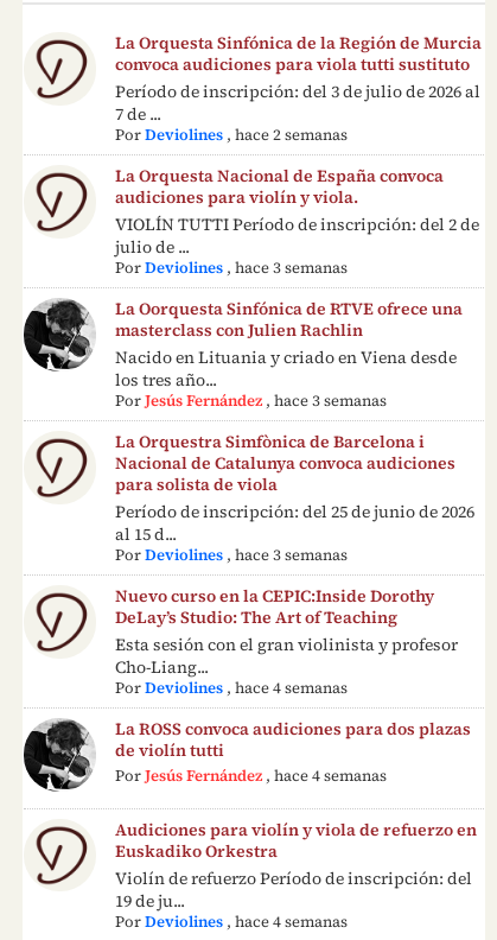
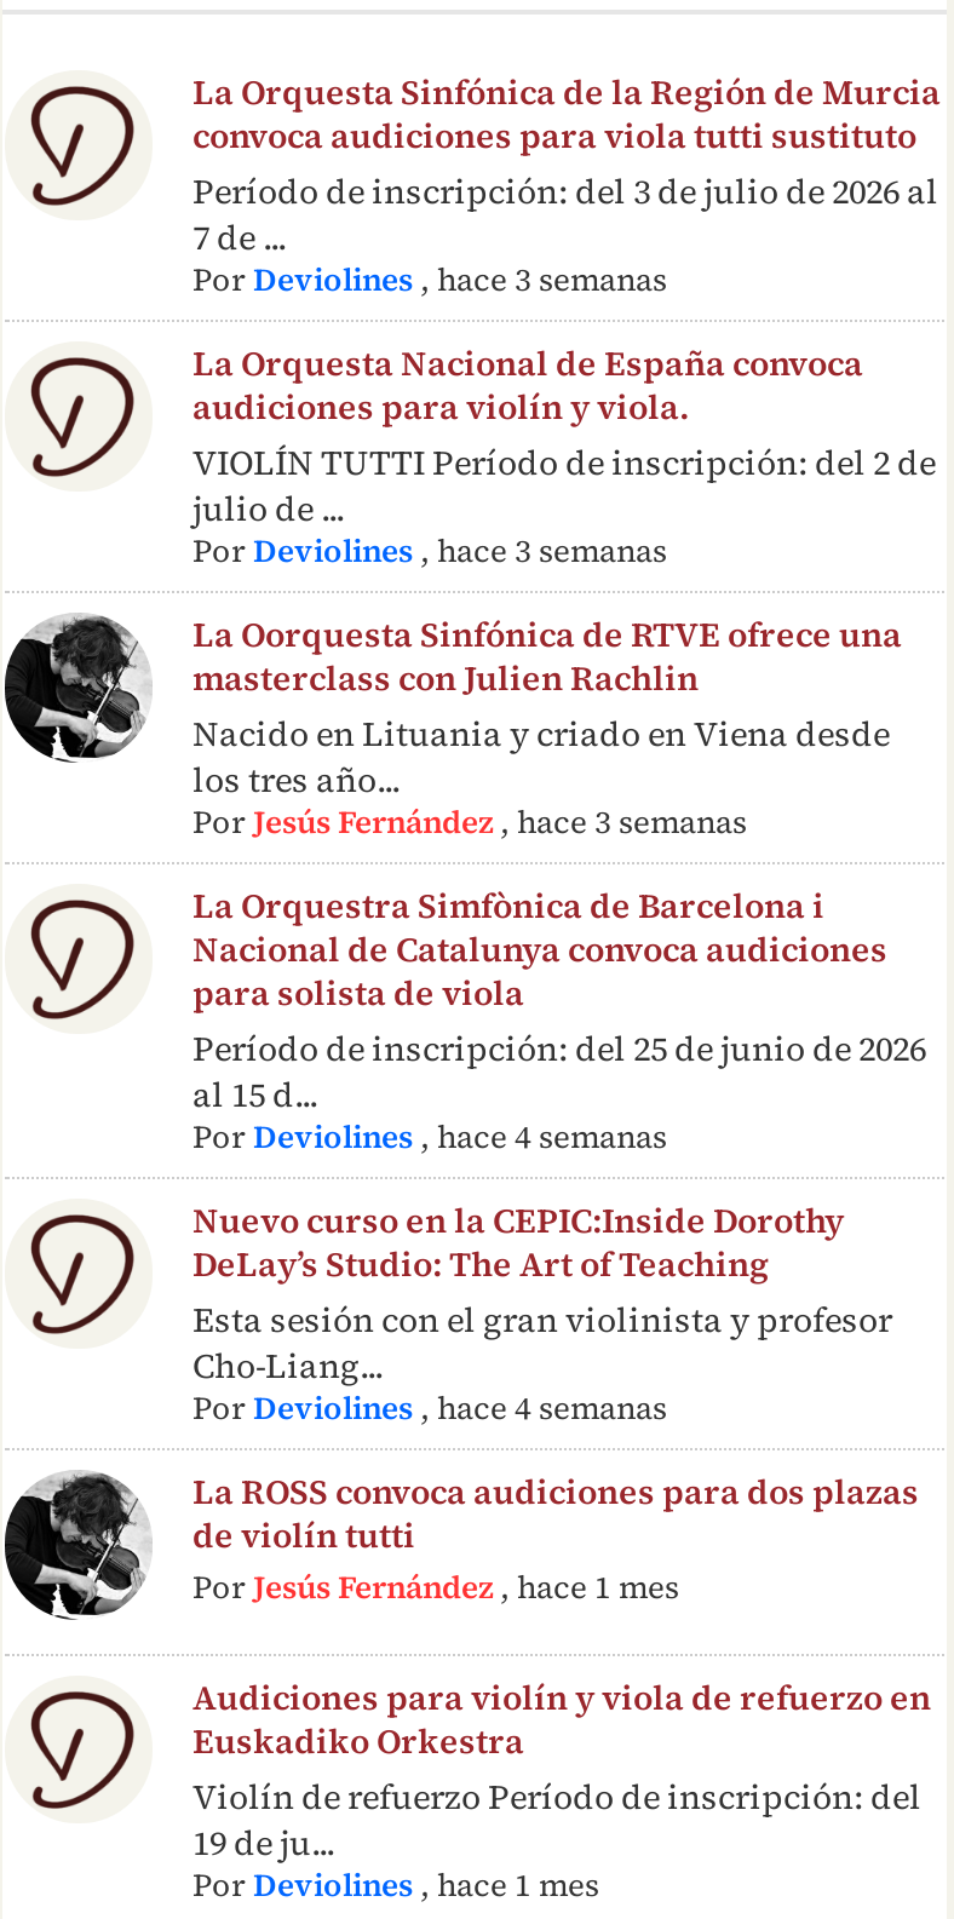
- Por Deviolines, hace 2 semanas
+ Por Deviolines, hace 3 semanas

- Por Deviolines, hace 3 semanas
+ Por Deviolines, hace 4 semanas

- Por Jesús Fernández, hace 4 semanas
+ Por Jesús Fernández, hace 1 mes

- Por Deviolines, hace 4 semanas
+ Por Deviolines, hace 1 mes
